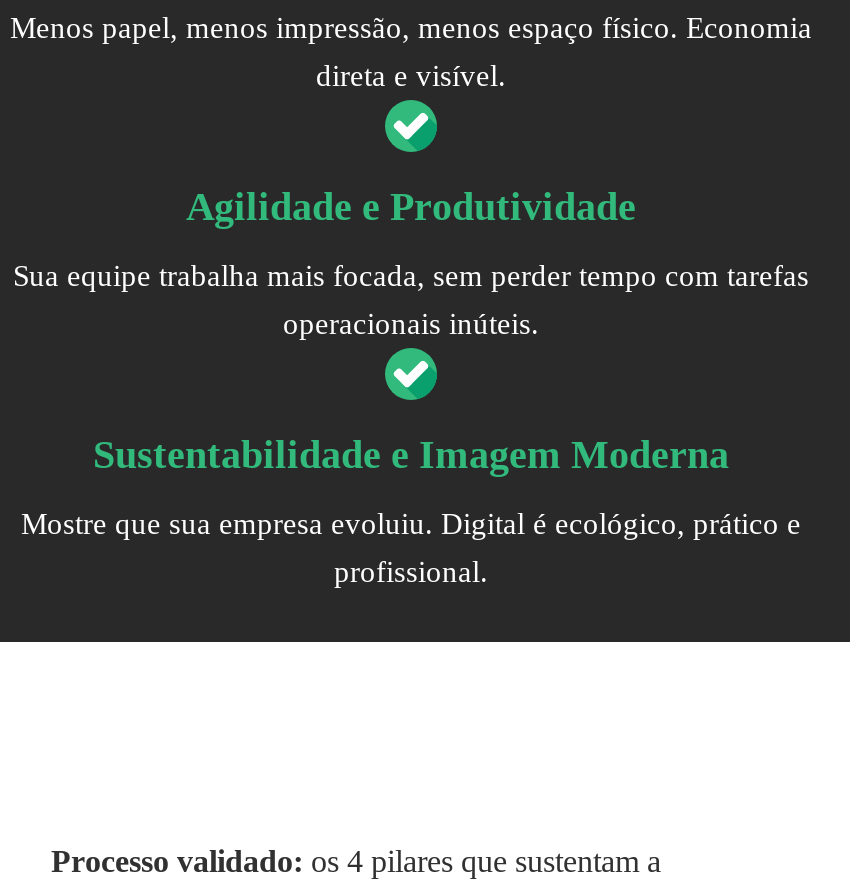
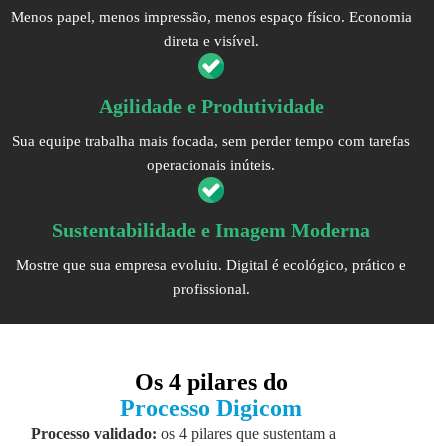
+ Os 4 pilares do
+ Processo Digicom
